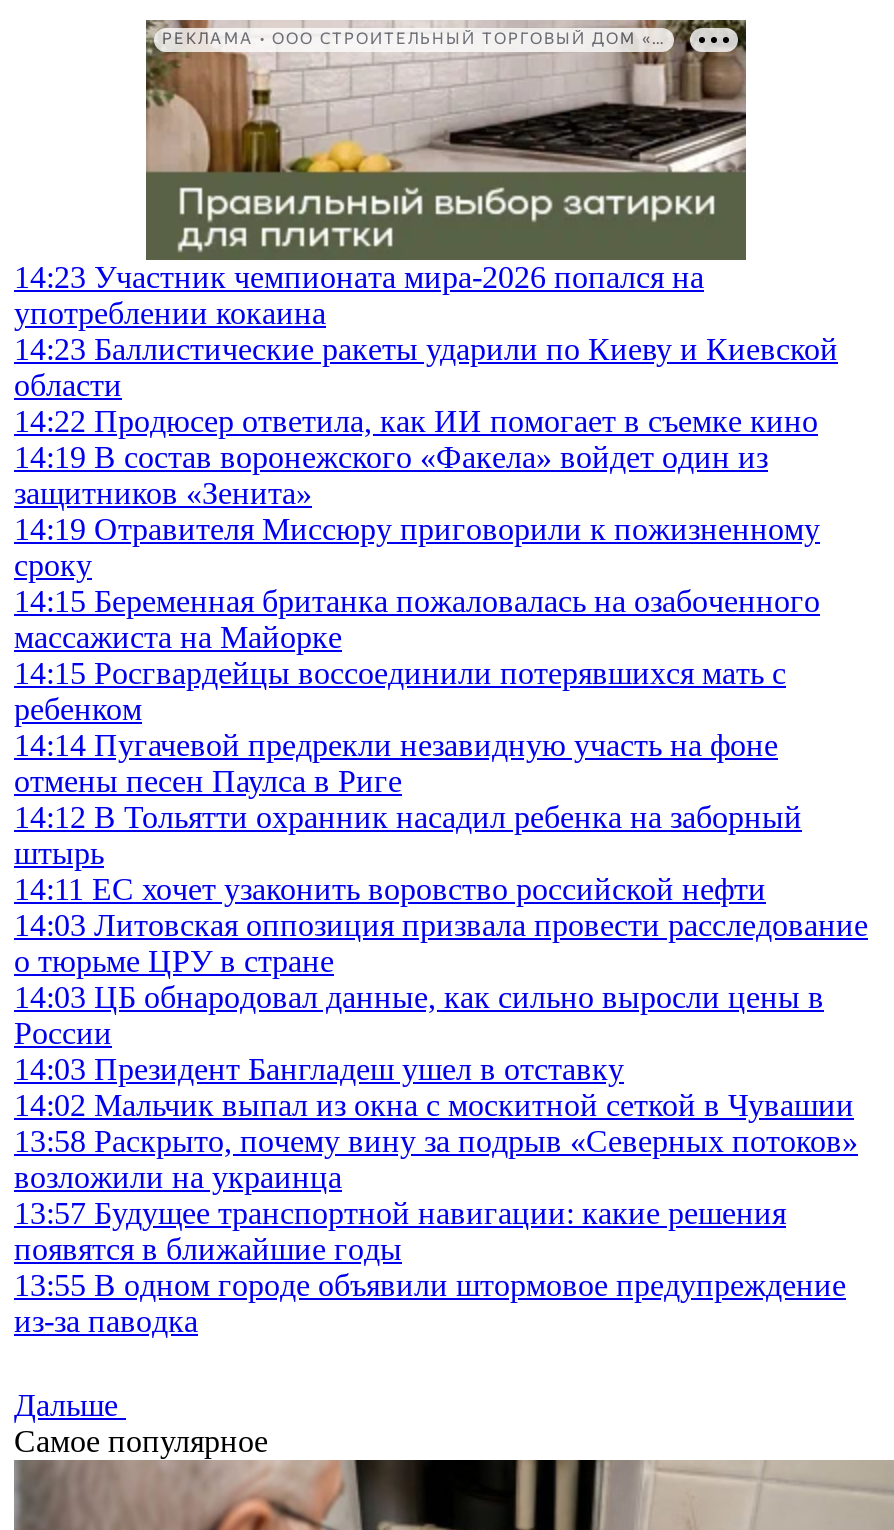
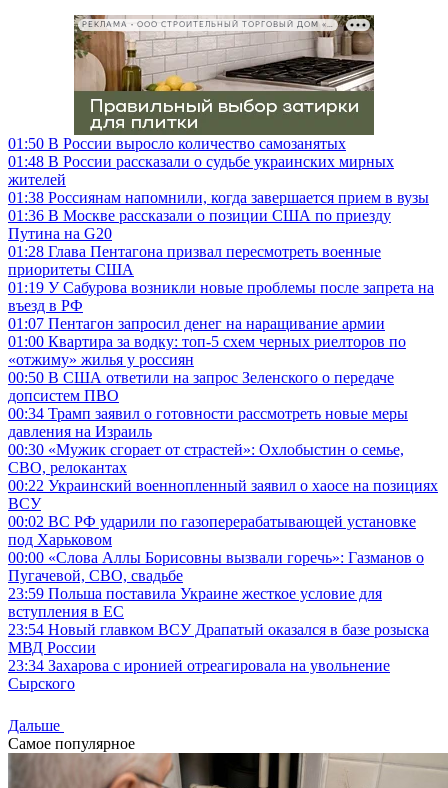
- 14:23 Участник чемпионата мира-2026 попался на
- употреблении кокаина
- 14:23 Баллистические ракеты ударили по Киеву и Киевской
- области
- 14:22 Продюсер ответила, как ИИ помогает в съемке кино
- 14:19 В состав воронежского «Факела» войдет один из
- защитников «Зенита»
- 14:19 Отравителя Миссюру приговорили к пожизненному
- сроку
- 14:15 Беременная британка пожаловалась на озабоченного
- массажиста на Майорке
- 14:15 Росгвардейцы воссоединили потерявшихся мать с
- ребенком
- 14:14 Пугачевой предрекли незавидную участь на фоне
- отмены песен Паулса в Риге
- 14:12 В Тольятти охранник насадил ребенка на заборный
- штырь
- 14:11 ЕС хочет узаконить воровство российской нефти
- 14:03 Литовская оппозиция призвала провести расследование
- о тюрьме ЦРУ в стране
- 14:03 ЦБ обнародовал данные, как сильно выросли цены в
- России
- 14:03 Президент Бангладеш ушел в отставку
- 14:02 Мальчик выпал из окна с москитной сеткой в Чувашии
- 13:58 Раскрыто, почему вину за подрыв «Северных потоков»
- возложили на украинца
- 13:57 Будущее транспортной навигации: какие решения
- появятся в ближайшие годы
- 13:55 В одном городе объявили штормовое предупреждение
- из-за паводка
+ 01:50 В России выросло количество самозанятых
+ 01:48 В России рассказали о судьбе украинских мирных
+ жителей
+ 01:38 Россиянам напомнили, когда завершается прием в вузы
+ 01:36 В Москве рассказали о позиции США по приезду
+ Путина на G20
+ 01:28 Глава Пентагона призвал пересмотреть военные
+ приоритеты США
+ 01:19 У Сабурова возникли новые проблемы после запрета на
+ въезд в РФ
+ 01:07 Пентагон запросил денег на наращивание армии
+ 01:00 Квартира за водку: топ-5 схем черных риелторов по
+ «отжиму» жилья у россиян
+ 00:50 В США ответили на запрос Зеленского о передаче
+ допсистем ПВО
+ 00:34 Трамп заявил о готовности рассмотреть новые меры
+ давления на Израиль
+ 00:30 «Мужик сгорает от страстей»: Охлобыстин о семье,
+ СВО, релокантах
+ 00:22 Украинский военнопленный заявил о хаосе на позициях
+ ВСУ
+ 00:02 ВС РФ ударили по газоперерабатывающей установке
+ под Харьковом
+ 00:00 «Слова Аллы Борисовны вызвали горечь»: Газманов о
+ Пугачевой, СВО, свадьбе
+ 23:59 Польша поставила Украине жесткое условие для
+ вступления в ЕС
+ 23:54 Новый главком ВСУ Драпатый оказался в базе розыска
+ МВД России
+ 23:34 Захарова с иронией отреагировала на увольнение
+ Сырского
